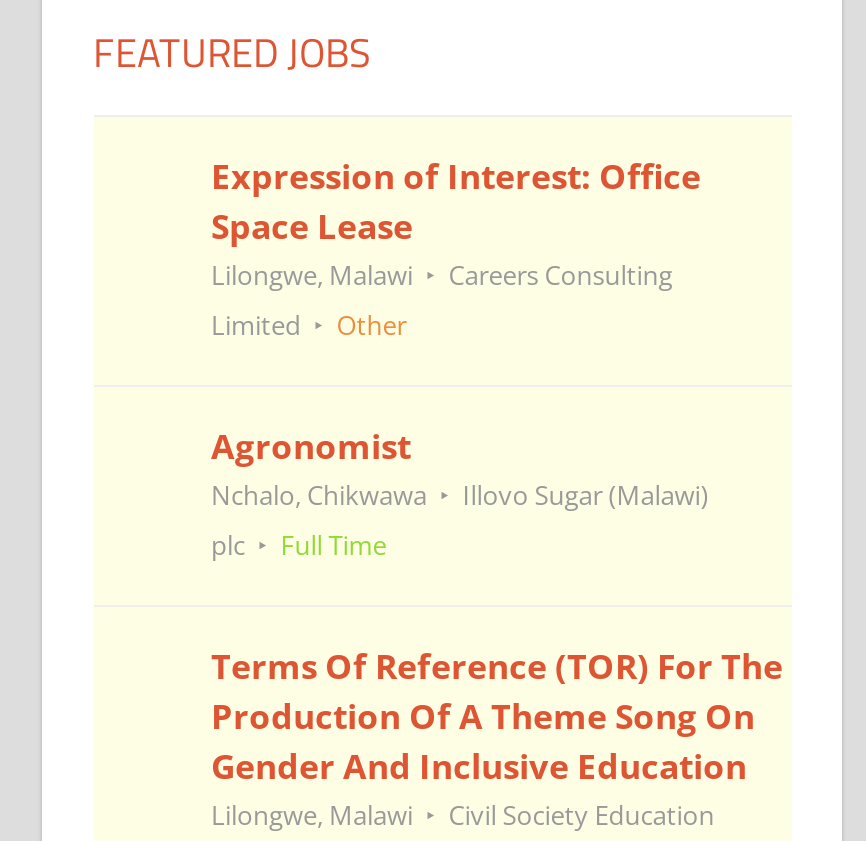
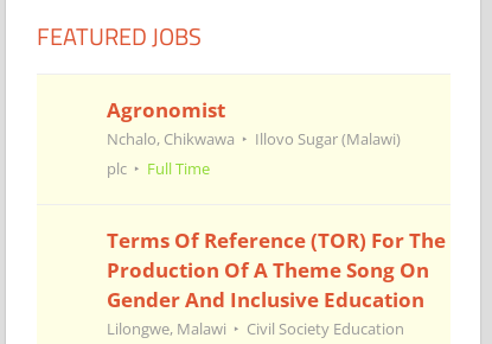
- Expression of Interest: Office
- Space Lease
- Lilongwe, Malawi
- Careers Consulting
- Limited
- Other
